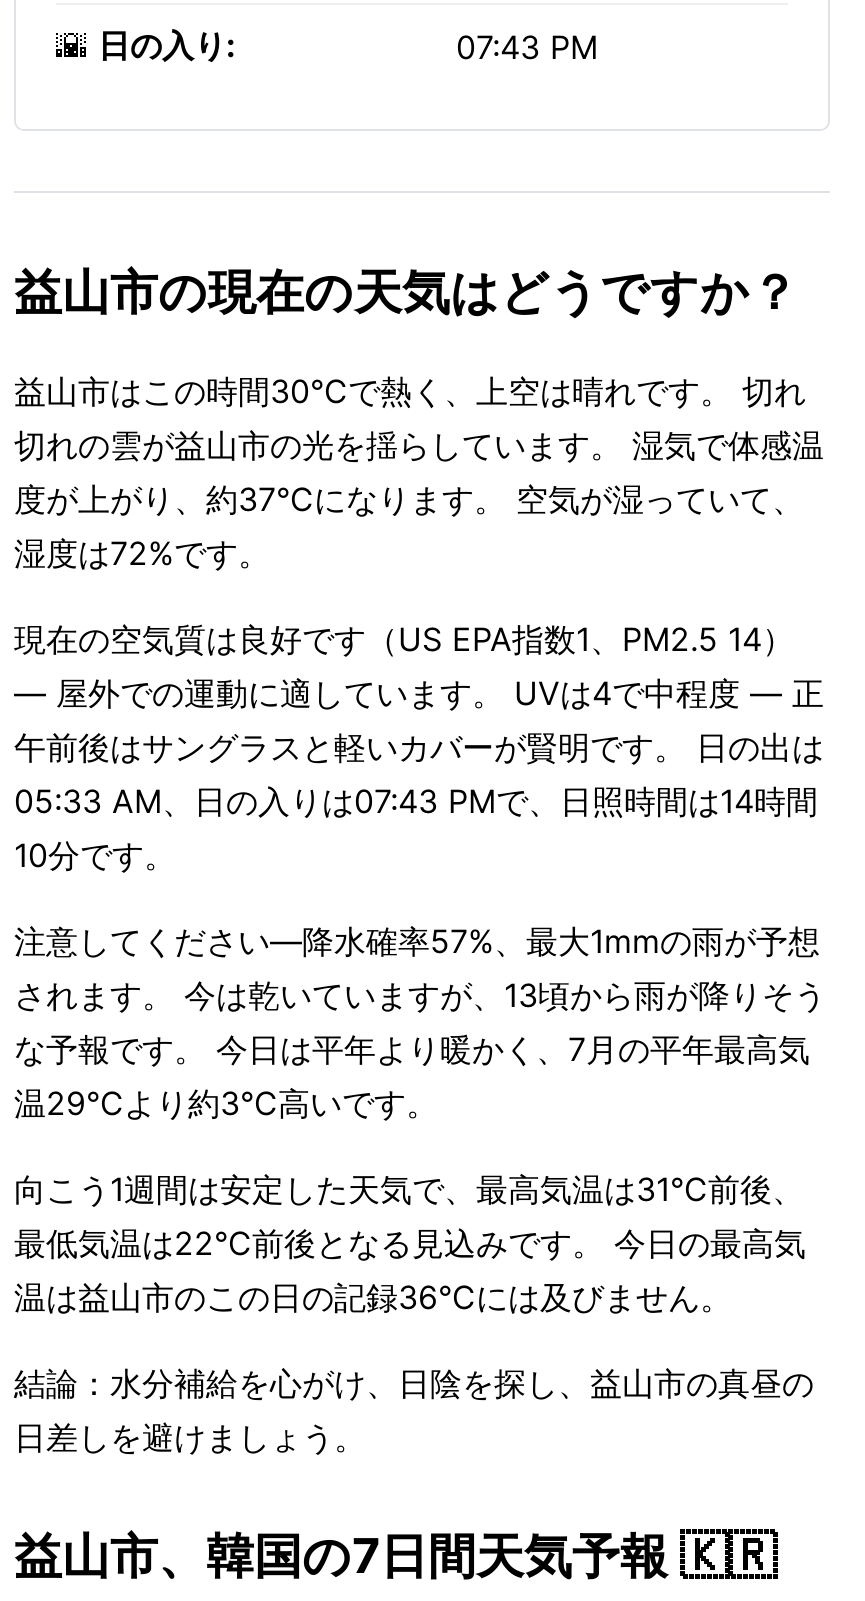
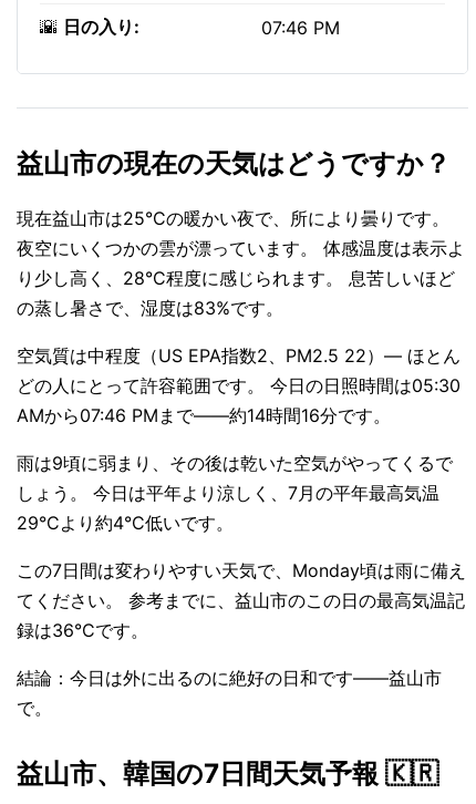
- 07:43 PM
+ 07:46 PM

- 益山市はこの時間30°Cで熱く、上空は晴れです。 切れ
- 切れの雲が益山市の光を揺らしています。 湿気で体感温
- 度が上がり、約37°Cになります。 空気が湿っていて、
- 湿度は72%です。
+ 現在益山市は25°Cの暖かい夜で、所により曇りです。
+ 夜空にいくつかの雲が漂っています。 体感温度は表示よ
+ り少し高く、28°C程度に感じられます。 息苦しいほど
+ の蒸し暑さで、湿度は83%です。

- 現在の空気質は良好です（US EPA指数1、PM2.5 14）
- — 屋外での運動に適しています。 UVは4で中程度 — 正
- 午前後はサングラスと軽いカバーが賢明です。 日の出は
- 05:33 AM、日の入りは07:43 PMで、日照時間は14時間
- 10分です。
+ 空気質は中程度（US EPA指数2、PM2.5 22）— ほとん
+ どの人にとって許容範囲です。 今日の日照時間は05:30
+ AMから07:46 PMまで——約14時間16分です。

- 注意してください—降水確率57%、最大1mmの雨が予想
- されます。 今は乾いていますが、13頃から雨が降りそう
- な予報です。 今日は平年より暖かく、7月の平年最高気
- 温29°Cより約3°C高いです。
+ 雨は9頃に弱まり、その後は乾いた空気がやってくるで
+ しょう。 今日は平年より涼しく、7月の平年最高気温
+ 29°Cより約4°C低いです。

- 向こう1週間は安定した天気で、最高気温は31°C前後、
- 最低気温は22°C前後となる見込みです。 今日の最高気
- 温は益山市のこの日の記録36°Cには及びません。
+ この7日間は変わりやすい天気で、Monday頃は雨に備え
+ てください。 参考までに、益山市のこの日の最高気温記
+ 録は36°Cです。

- 結論：水分補給を心がけ、日陰を探し、益山市の真昼の
- 日差しを避けましょう。
+ 結論：今日は外に出るのに絶好の日和です——益山市
+ で。
